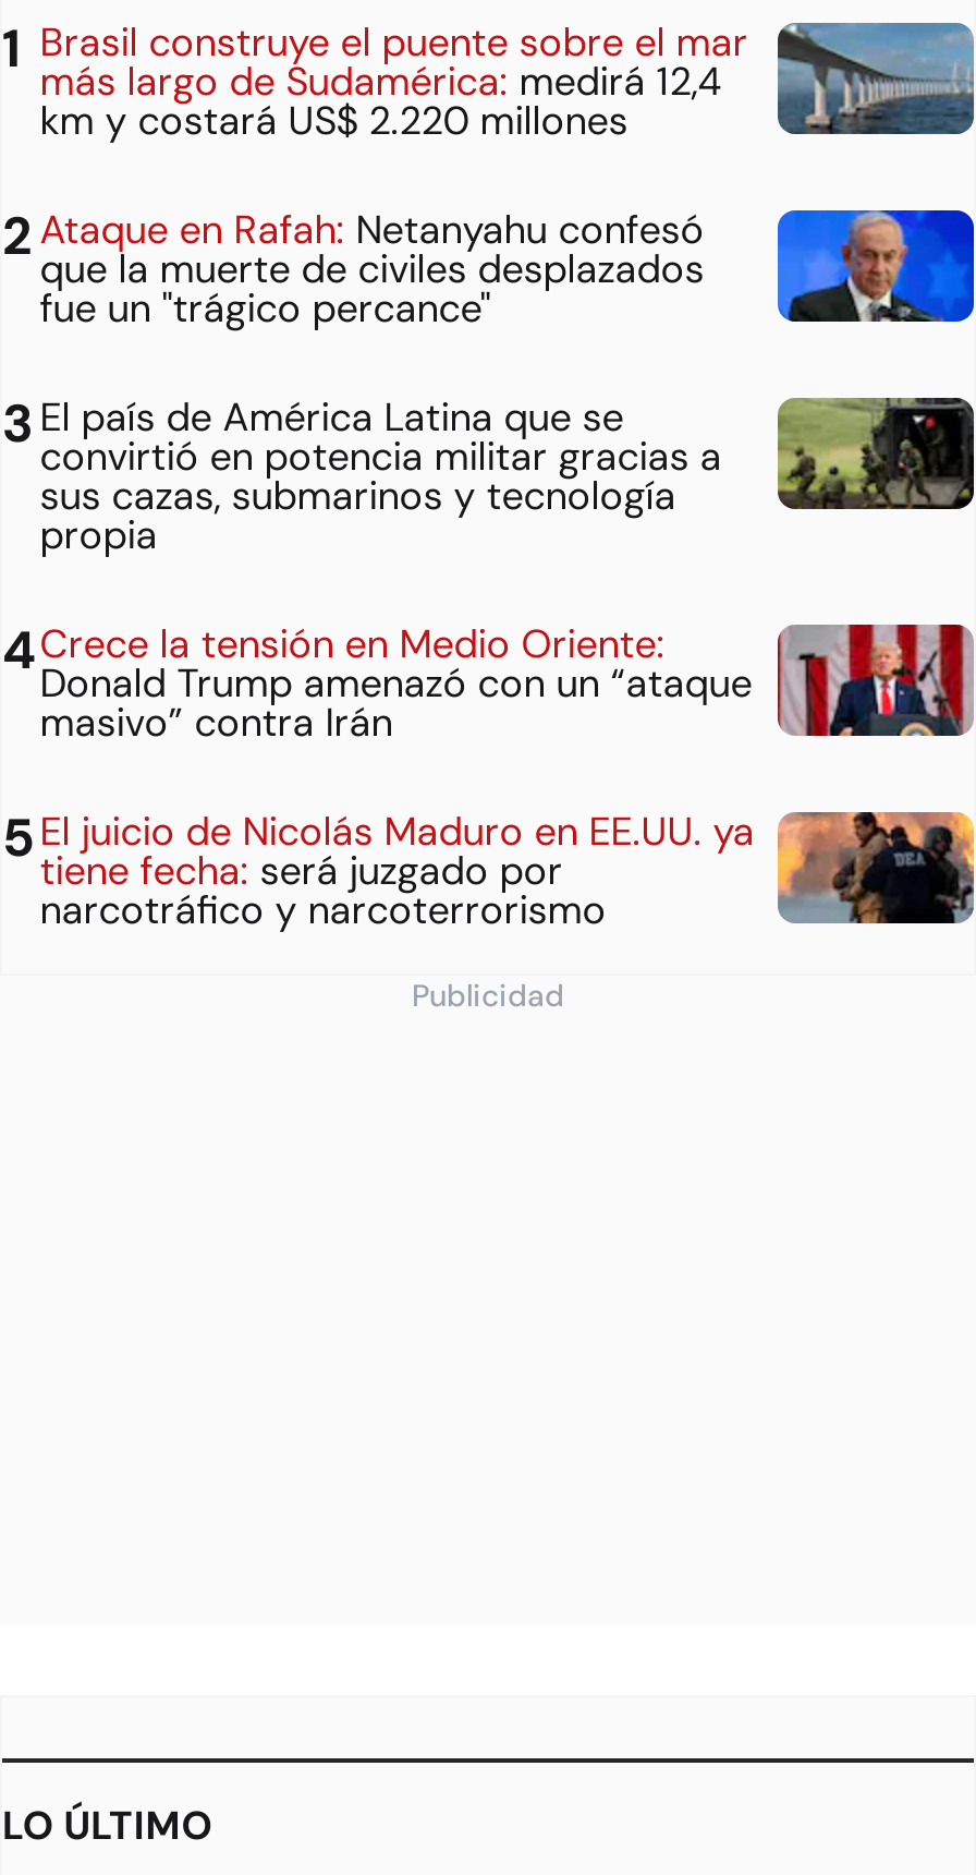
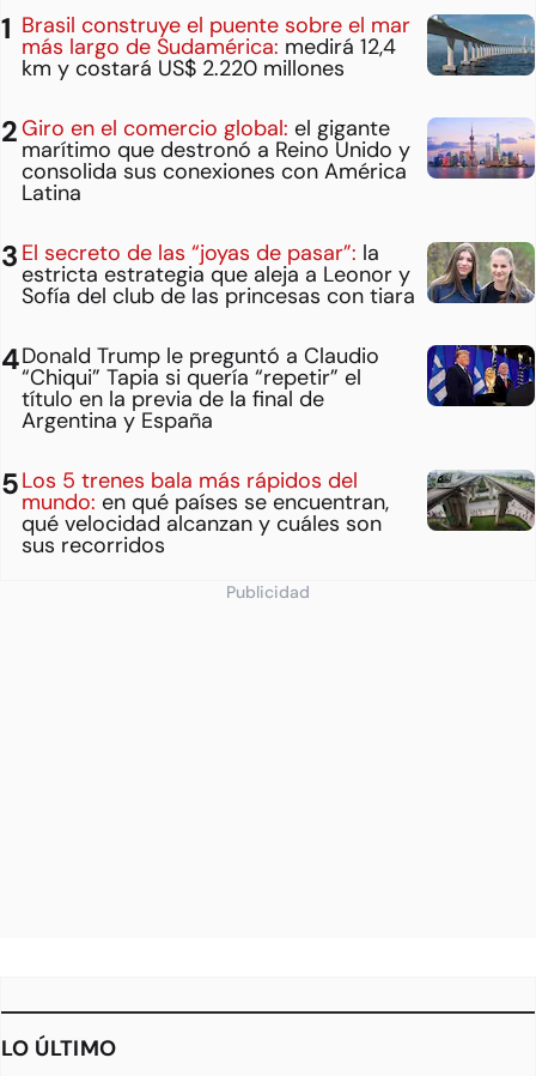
- [image]
- Ataque en Rafah: Netanyahu confesó
- que la muerte de civiles desplazados
- fue un "trágico percance"
+ [image]
+ Giro en el comercio global: el gigante
+ marítimo que destronó a Reino Unido y
+ consolida sus conexiones con América
+ Latina

- [image]
- El país de América Latina que se
- convirtió en potencia militar gracias a
- sus cazas, submarinos y tecnología
- propia
+ [image]
+ El secreto de las “joyas de pasar”: la
+ estricta estrategia que aleja a Leonor y
+ Sofía del club de las princesas con tiara

- [image]
- Crece la tensión en Medio Oriente:
- Donald Trump amenazó con un “ataque
- masivo” contra Irán
+ [image]
+ Donald Trump le preguntó a Claudio
+ “Chiqui” Tapia si quería “repetir” el
+ título en la previa de la final de
+ Argentina y España

- [image]
- El juicio de Nicolás Maduro en EE.UU. ya
- tiene fecha: será juzgado por
- narcotráfico y narcoterrorismo
+ [image]
+ Los 5 trenes bala más rápidos del
+ mundo: en qué países se encuentran,
+ qué velocidad alcanzan y cuáles son
+ sus recorridos
